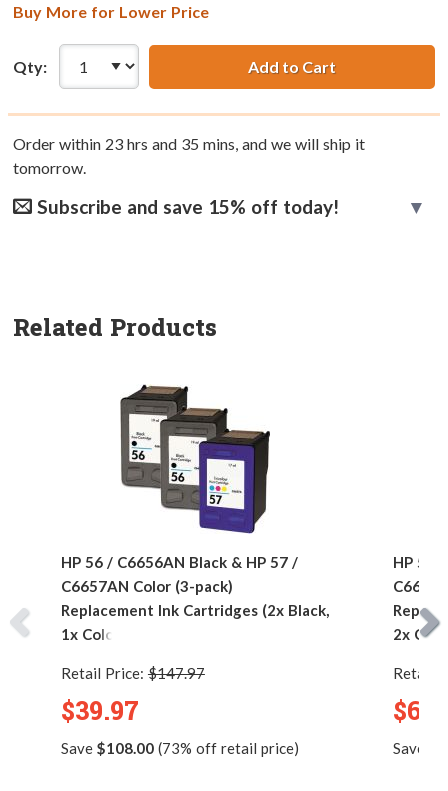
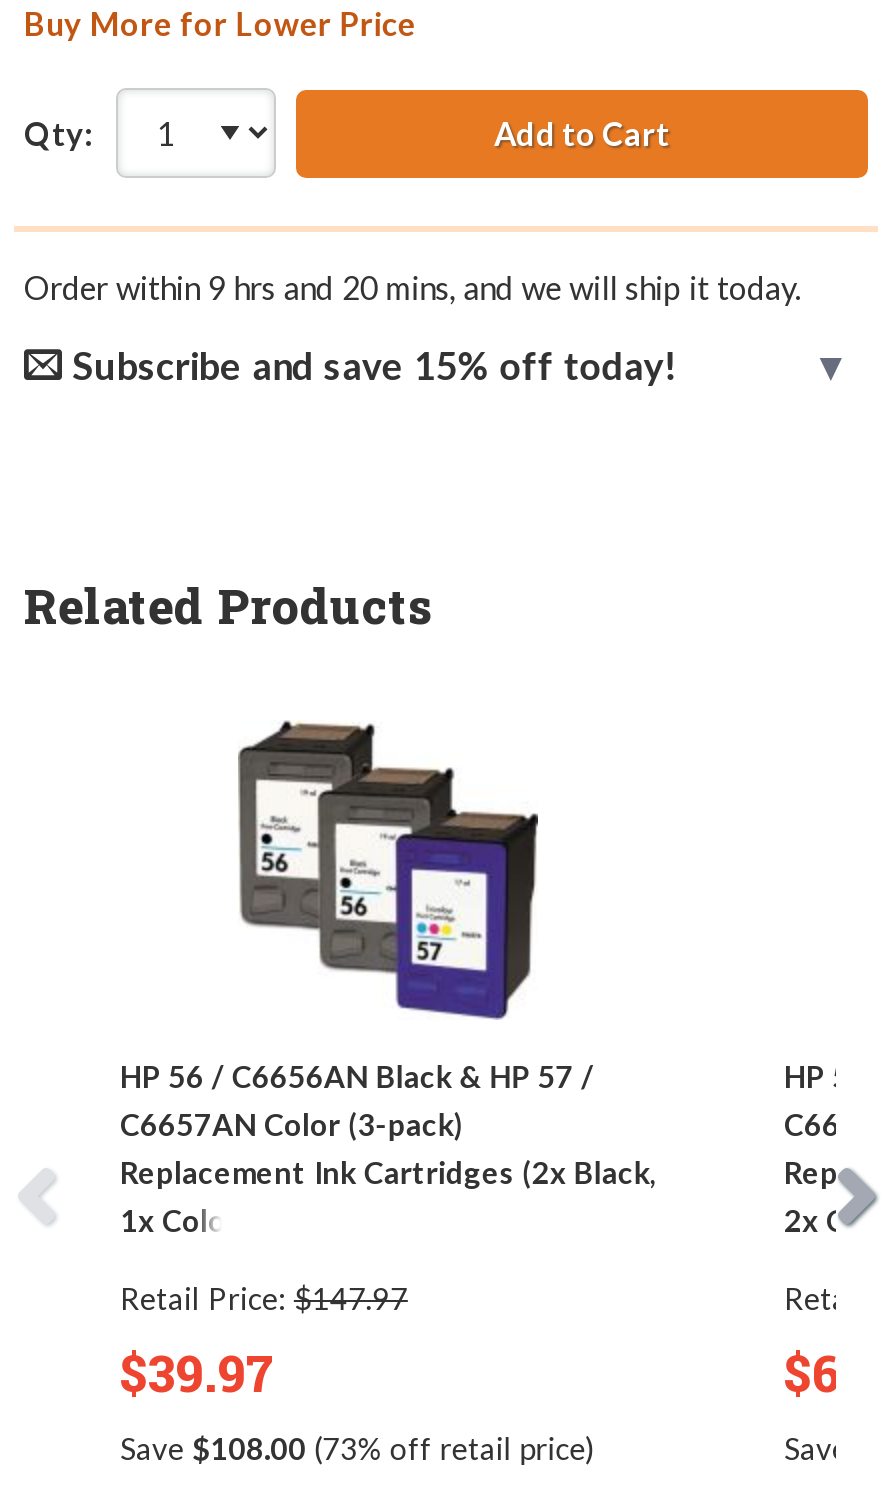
- Order within 23 hrs and 35 mins, and we will ship it
- tomorrow.
+ Order within 9 hrs and 20 mins, and we will ship it today.
